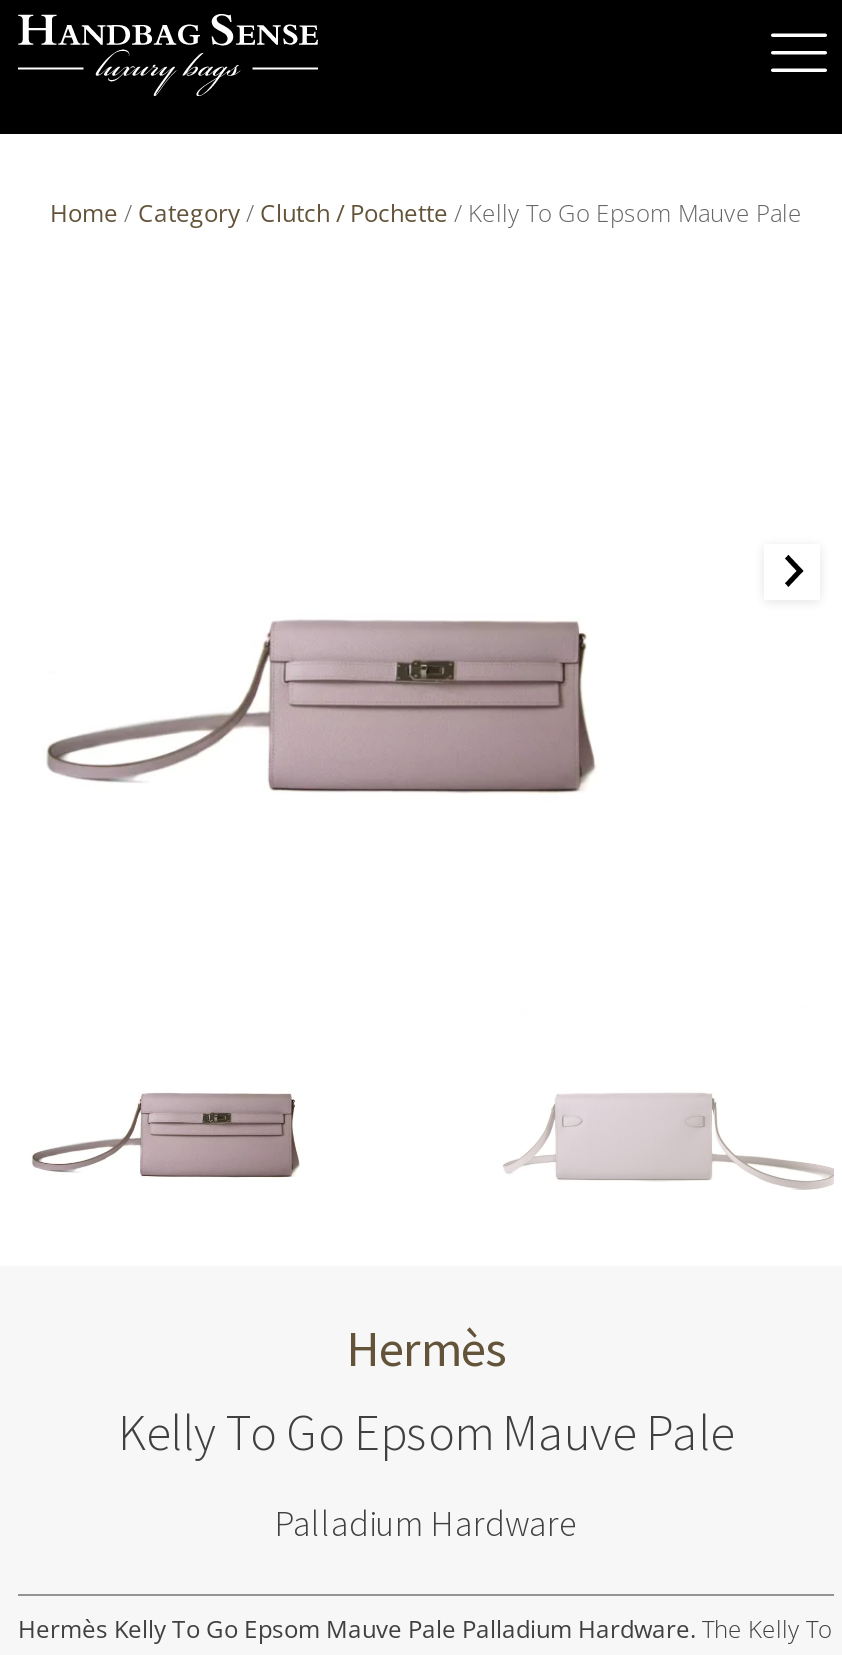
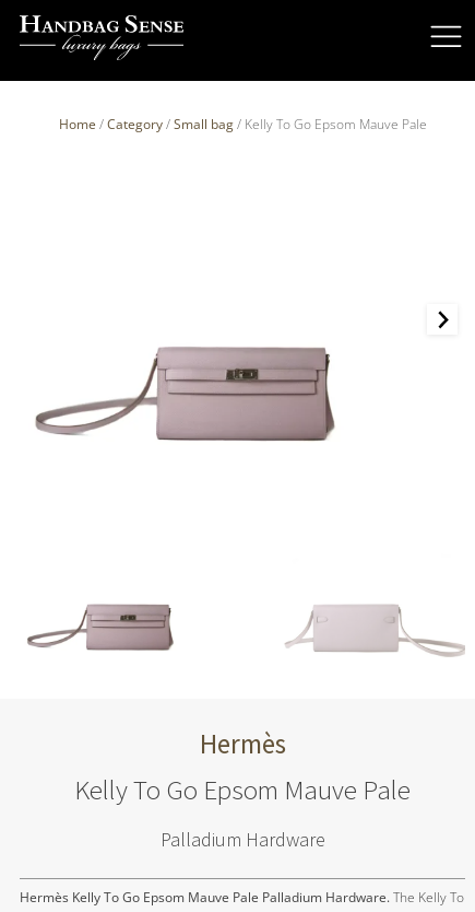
- Home / Category / Clutch / Pochette / Kelly To Go Epsom Mauve Pale
+ Home / Category / Small bag / Kelly To Go Epsom Mauve Pale
